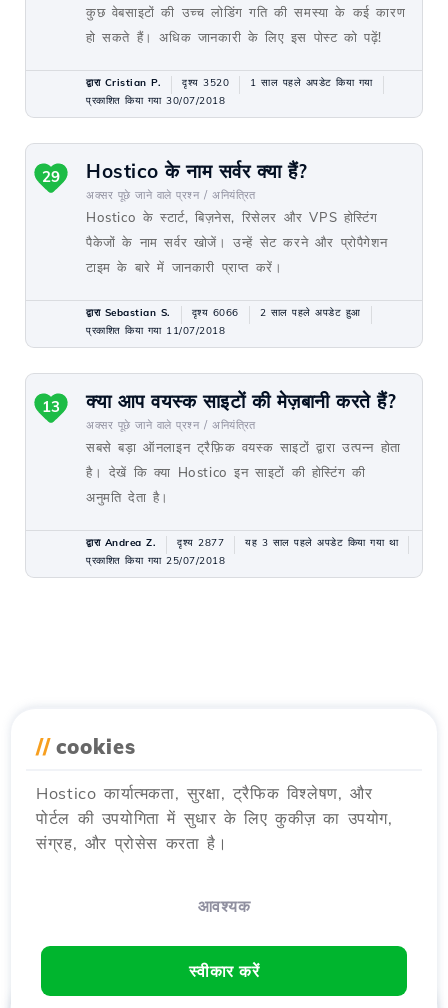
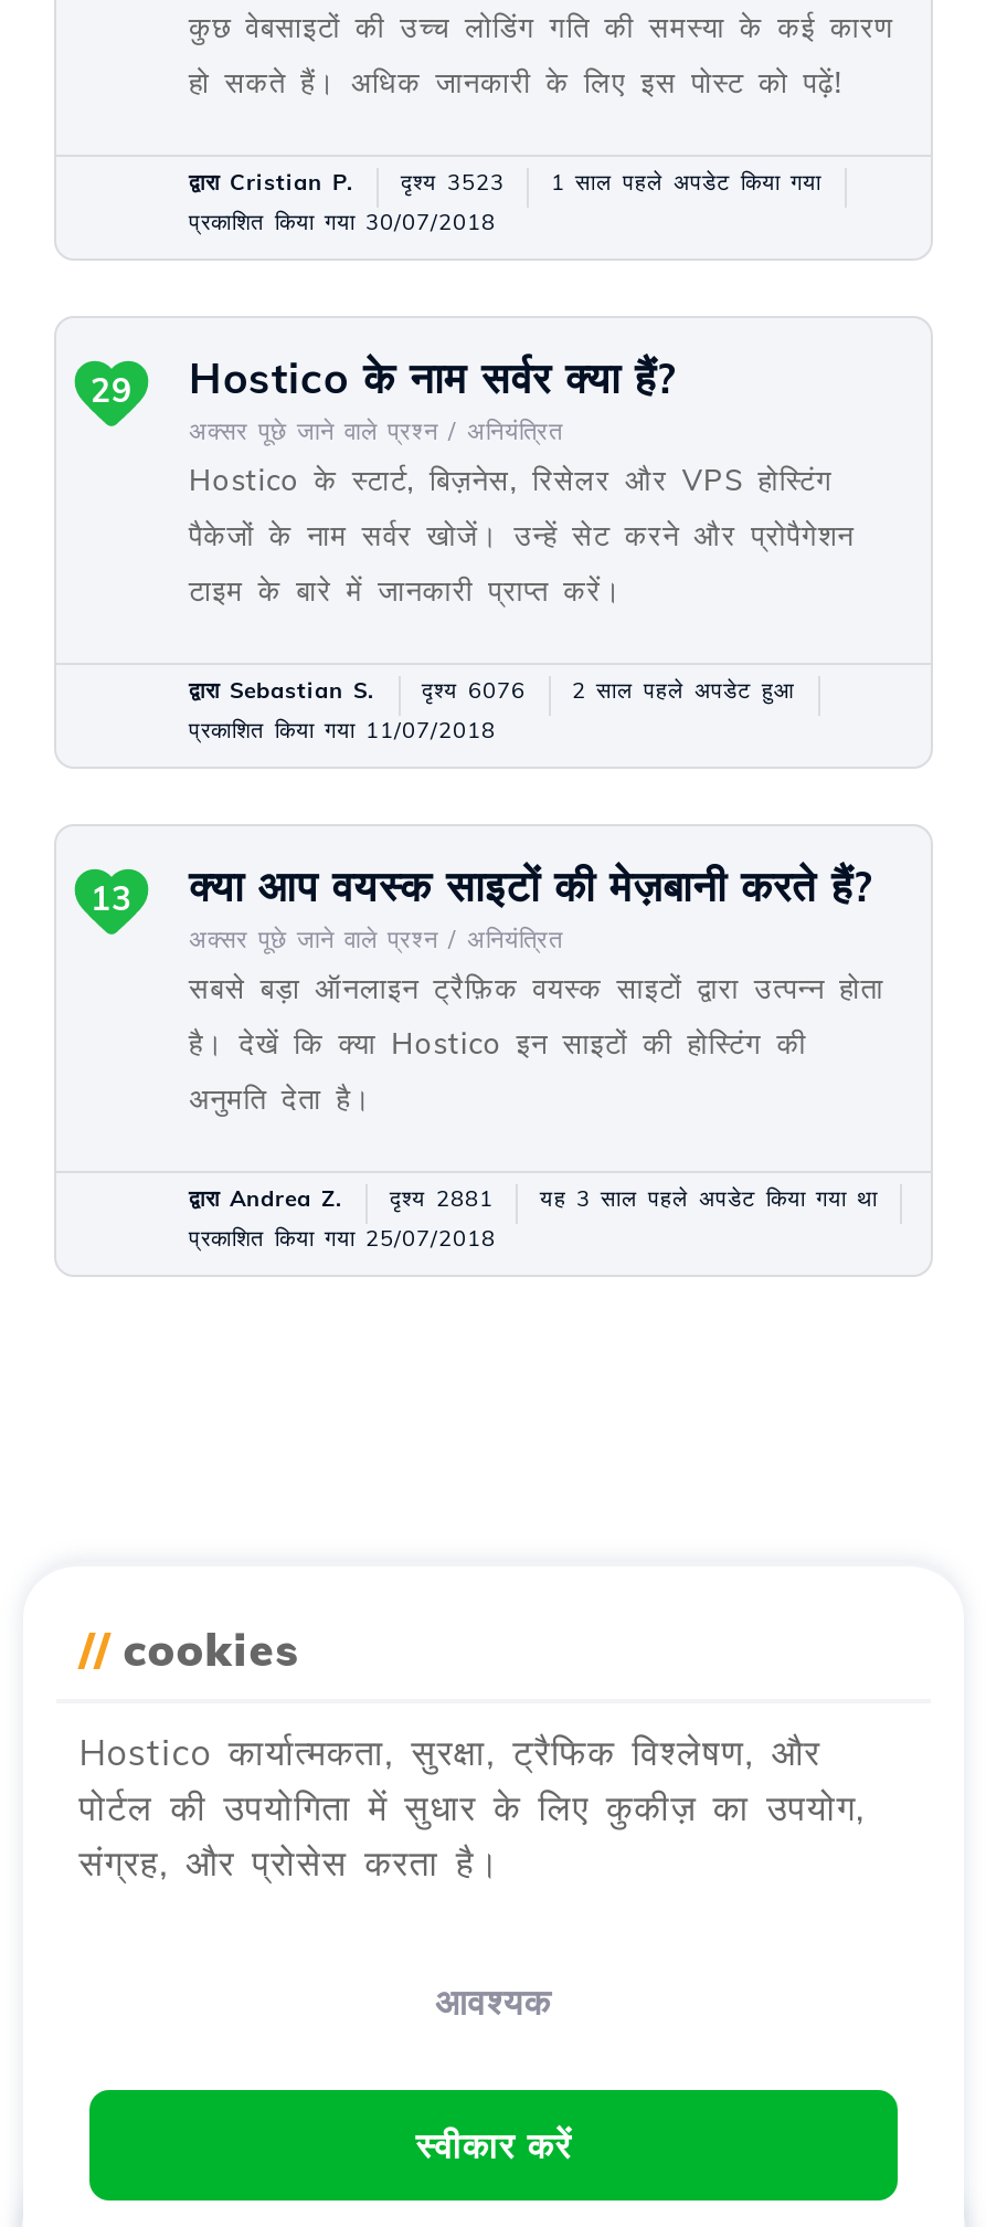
- द्वारा Cristian P. दृश्य 3520 1 साल पहले अपडेट किया गया
+ द्वारा Cristian P. दृश्य 3523 1 साल पहले अपडेट किया गया

- द्वारा Sebastian S. दृश्य 6066 2 साल पहले अपडेट हुआ
+ द्वारा Sebastian S. दृश्य 6076 2 साल पहले अपडेट हुआ

- द्वारा Andrea Z. दृश्य 2877 यह 3 साल पहले अपडेट किया गया था
+ द्वारा Andrea Z. दृश्य 2881 यह 3 साल पहले अपडेट किया गया था
